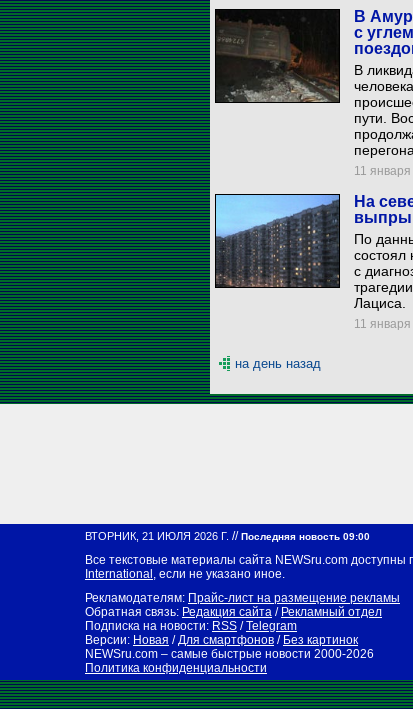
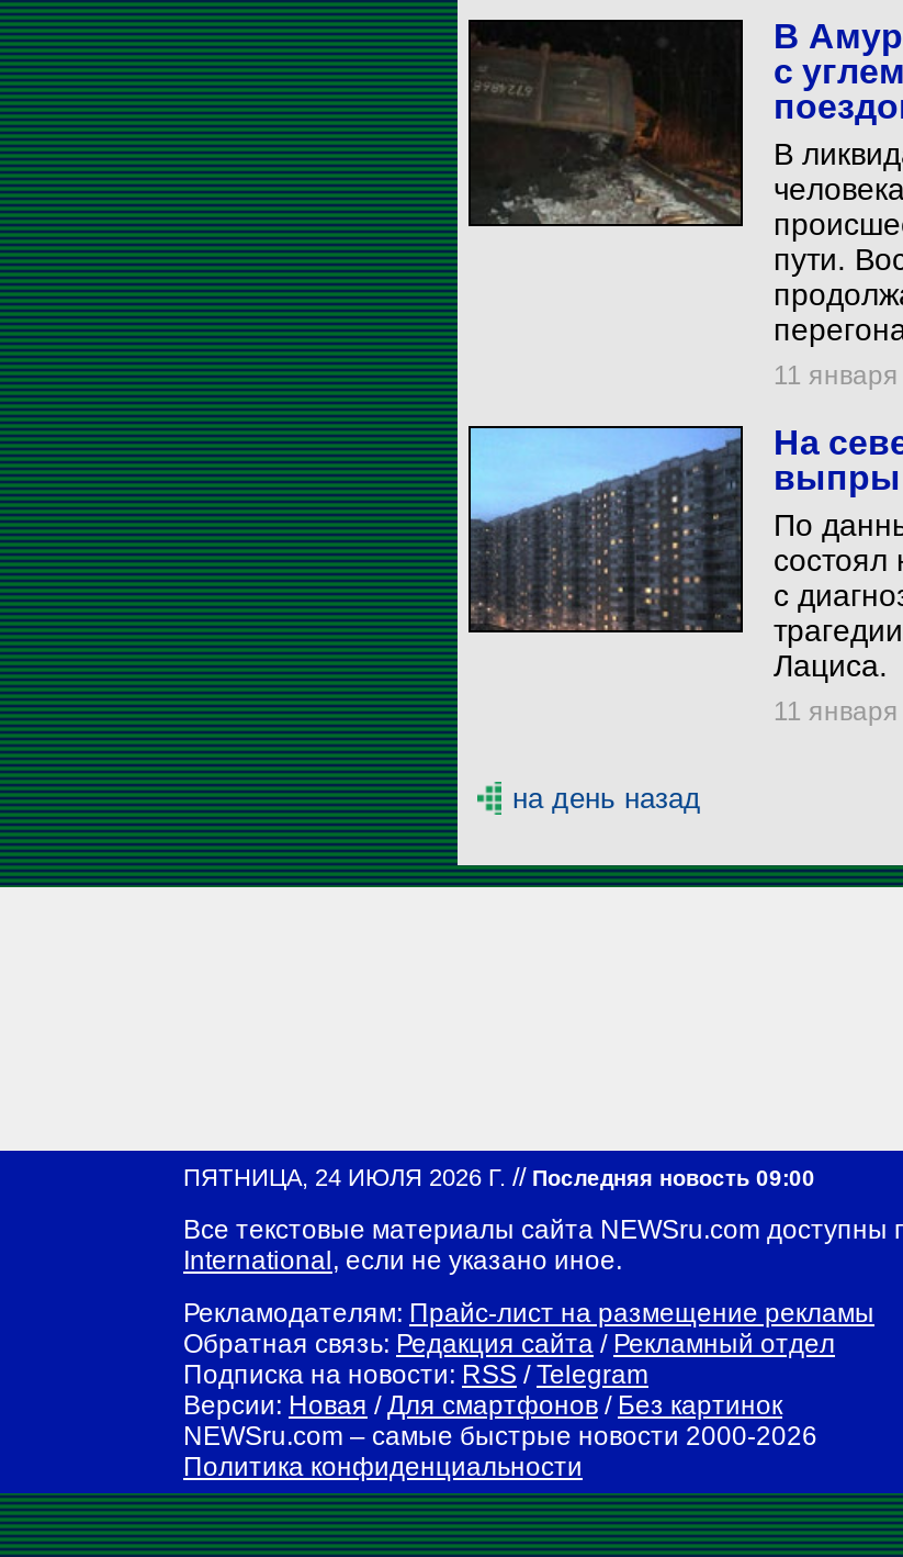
- ВТОРНИК, 21 ИЮЛЯ 2026 Г. // Последняя новость 09:00
+ ПЯТНИЦА, 24 ИЮЛЯ 2026 Г. // Последняя новость 09:00
